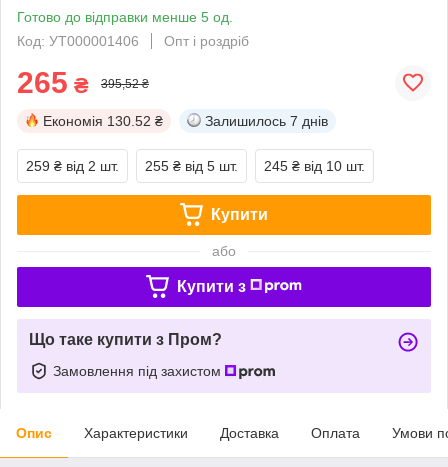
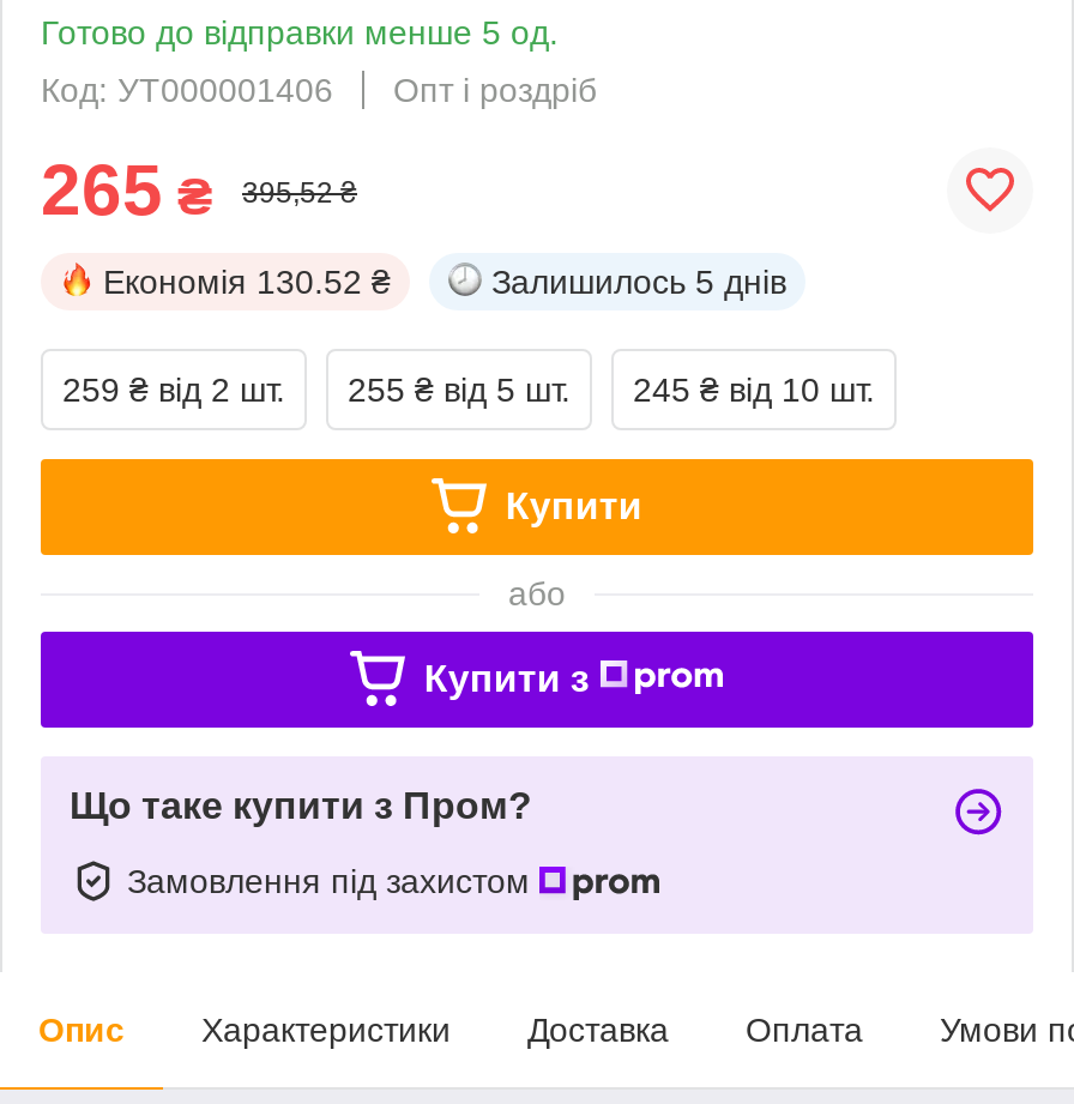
- Залишилось 7 днів
+ Залишилось 5 днів
